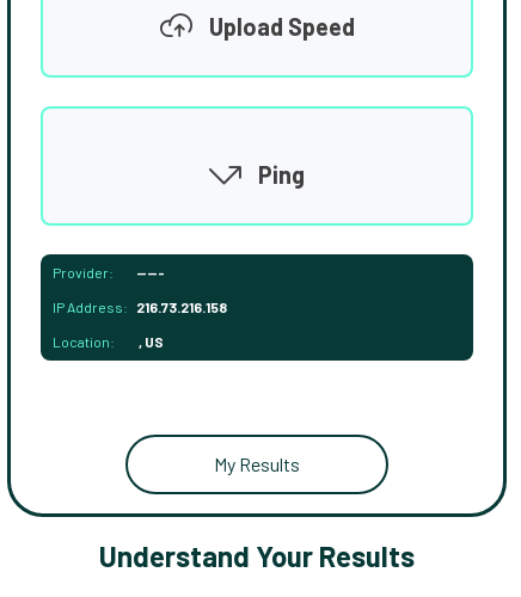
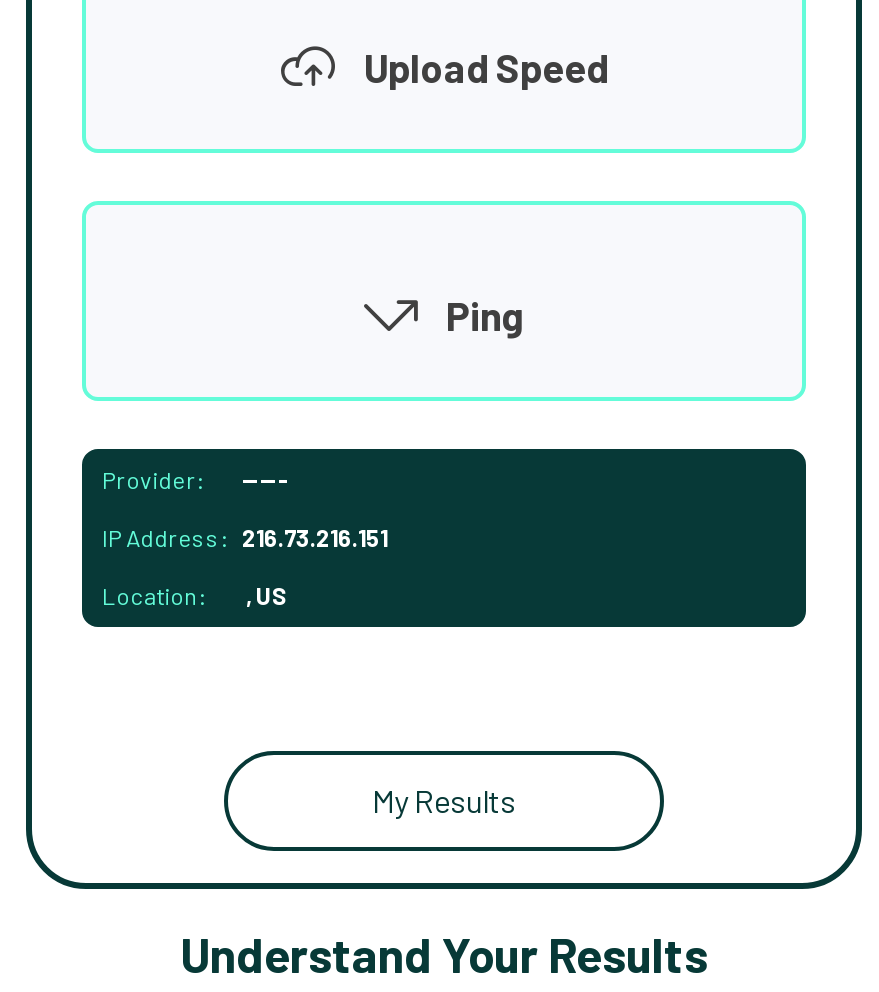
- IP Address: 216.73.216.158
+ IP Address: 216.73.216.151
